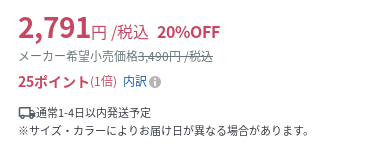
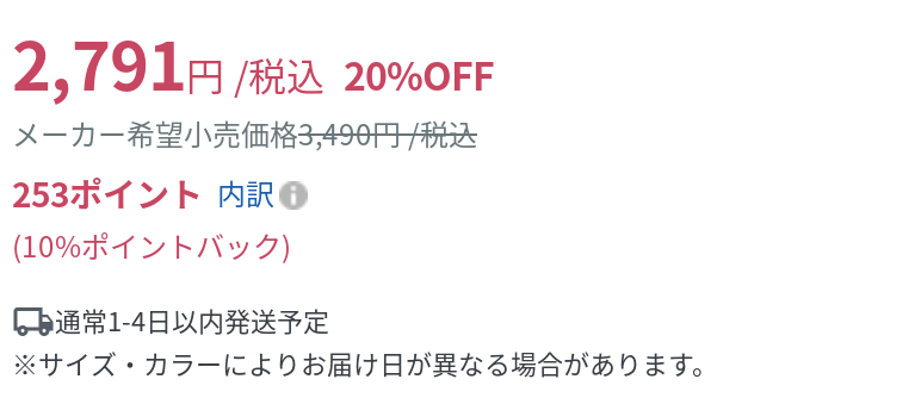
- 25ポイント 1倍 内訳
+ 253ポイント 内訳
+ 10%ポイントバック
